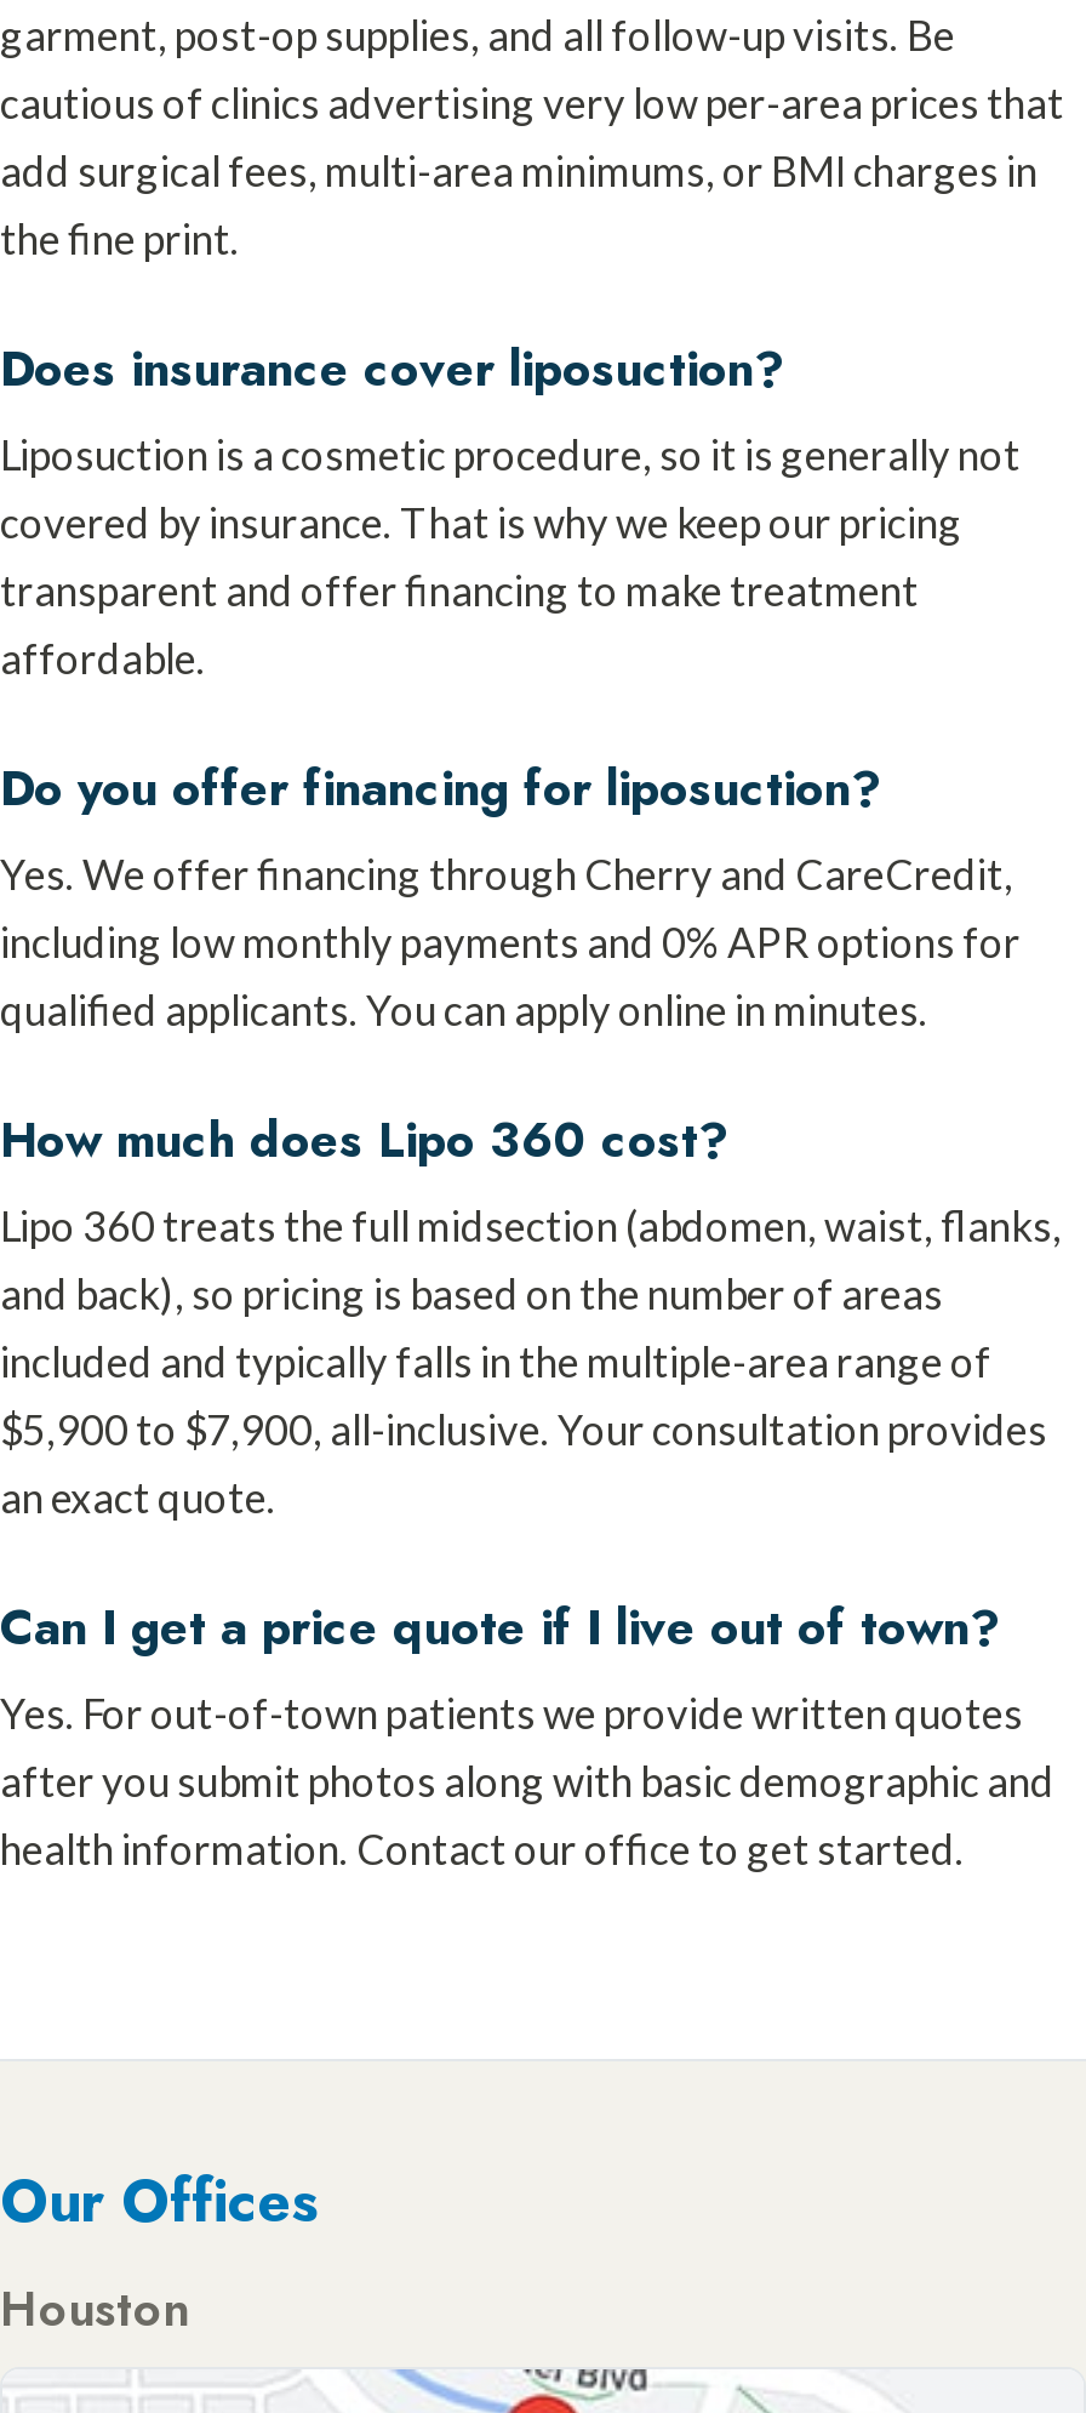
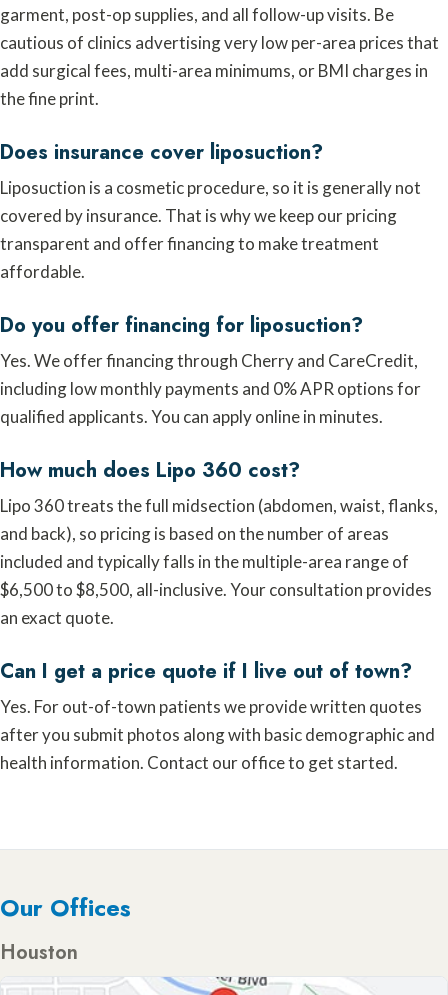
- $5,900 to $7,900, all-inclusive. Your consultation provides
+ $6,500 to $8,500, all-inclusive. Your consultation provides
